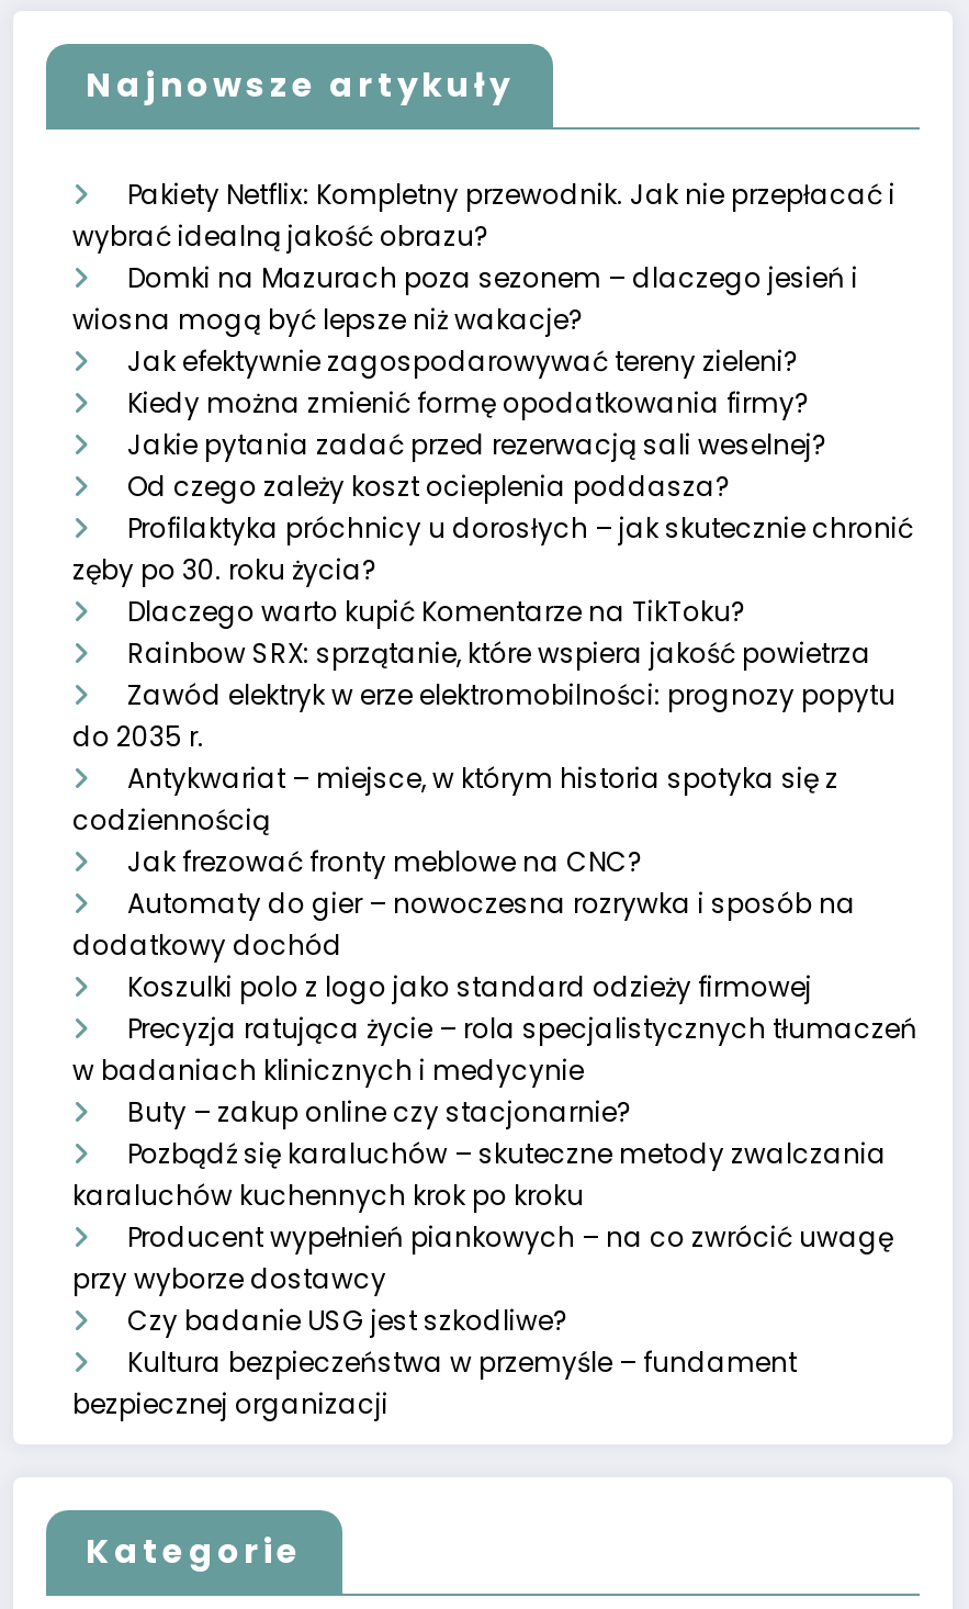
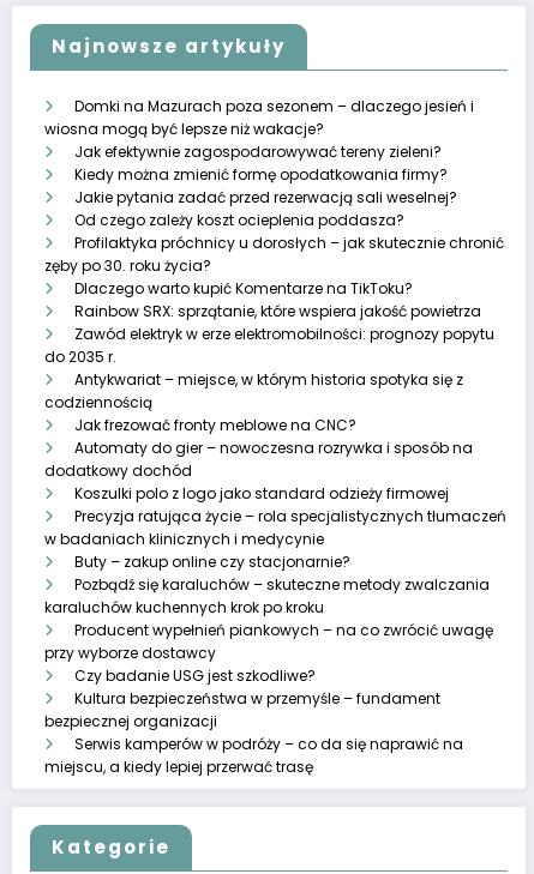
- Pakiety Netflix: Kompletny przewodnik. Jak nie przepłacać i
- wybrać idealną jakość obrazu?

moved up: Domki na Mazurach poza sezonem – dlaczego jesień i | wiosna mogą być lepsze niż wakacje? | Jak efektywnie zagospodarowywać tereny zieleni? | ... | Kultura bezpieczeństwa w przemyśle – fundament | bezpiecznej organizacji

+ Serwis kamperów w podróży – co da się naprawić na
+ miejscu, a kiedy lepiej przerwać trasę
